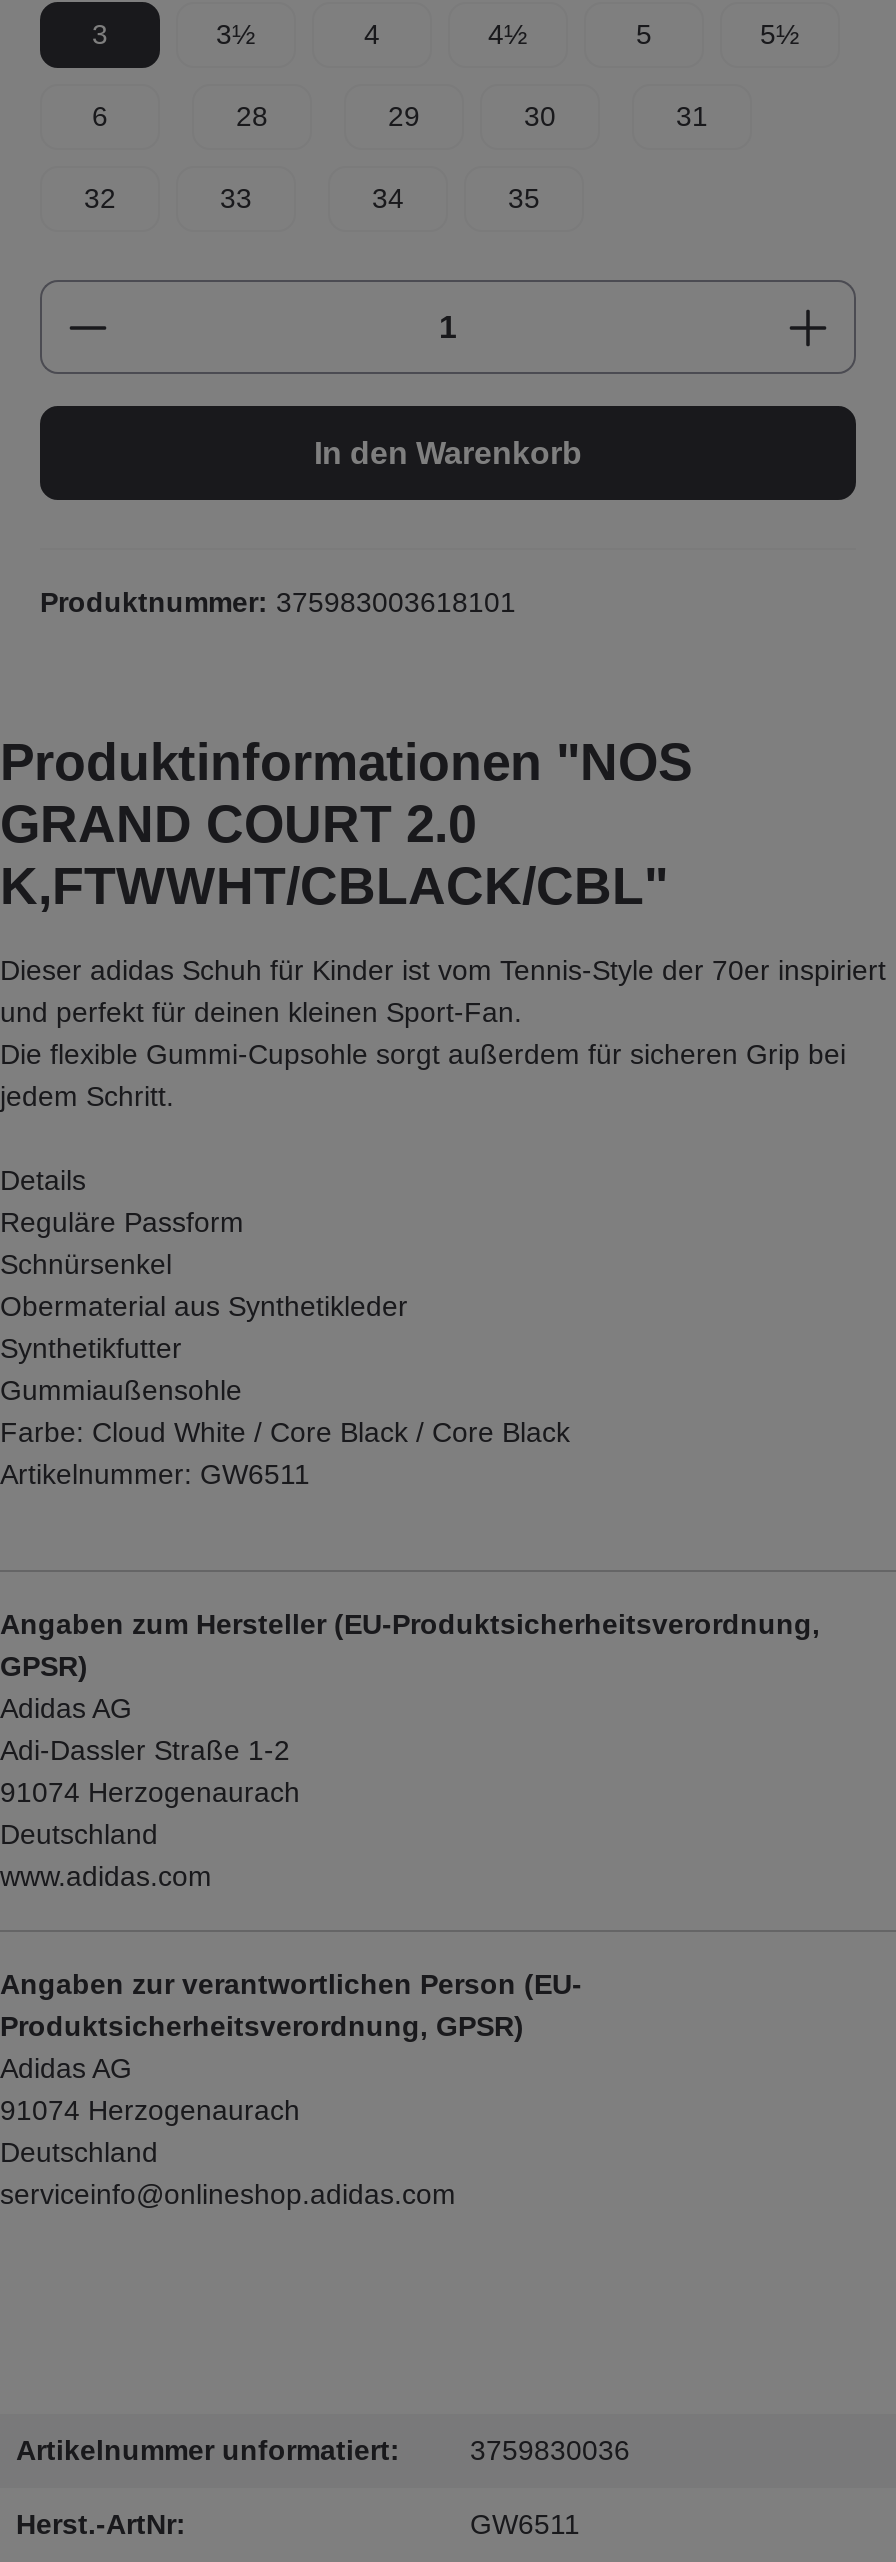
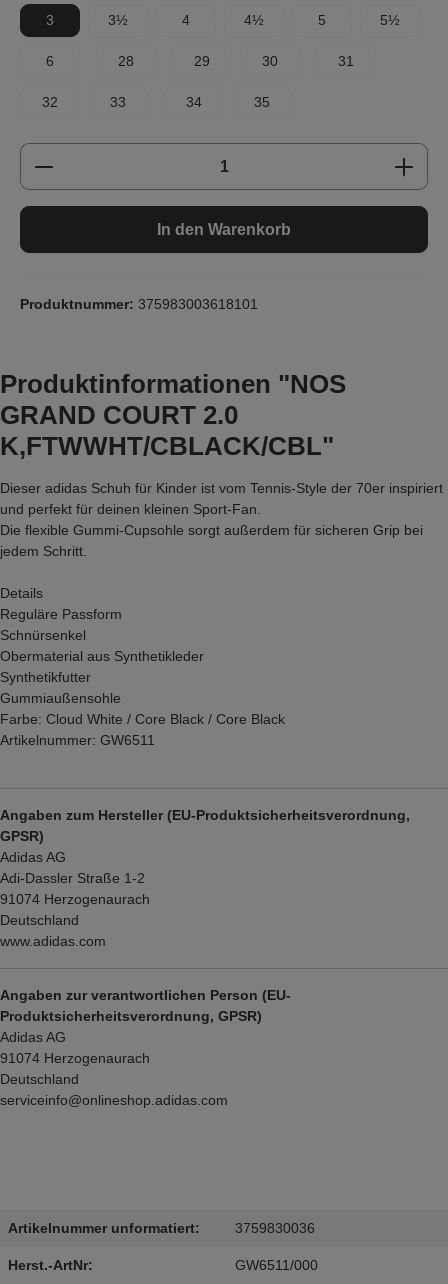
- GW6511
+ GW6511/000
